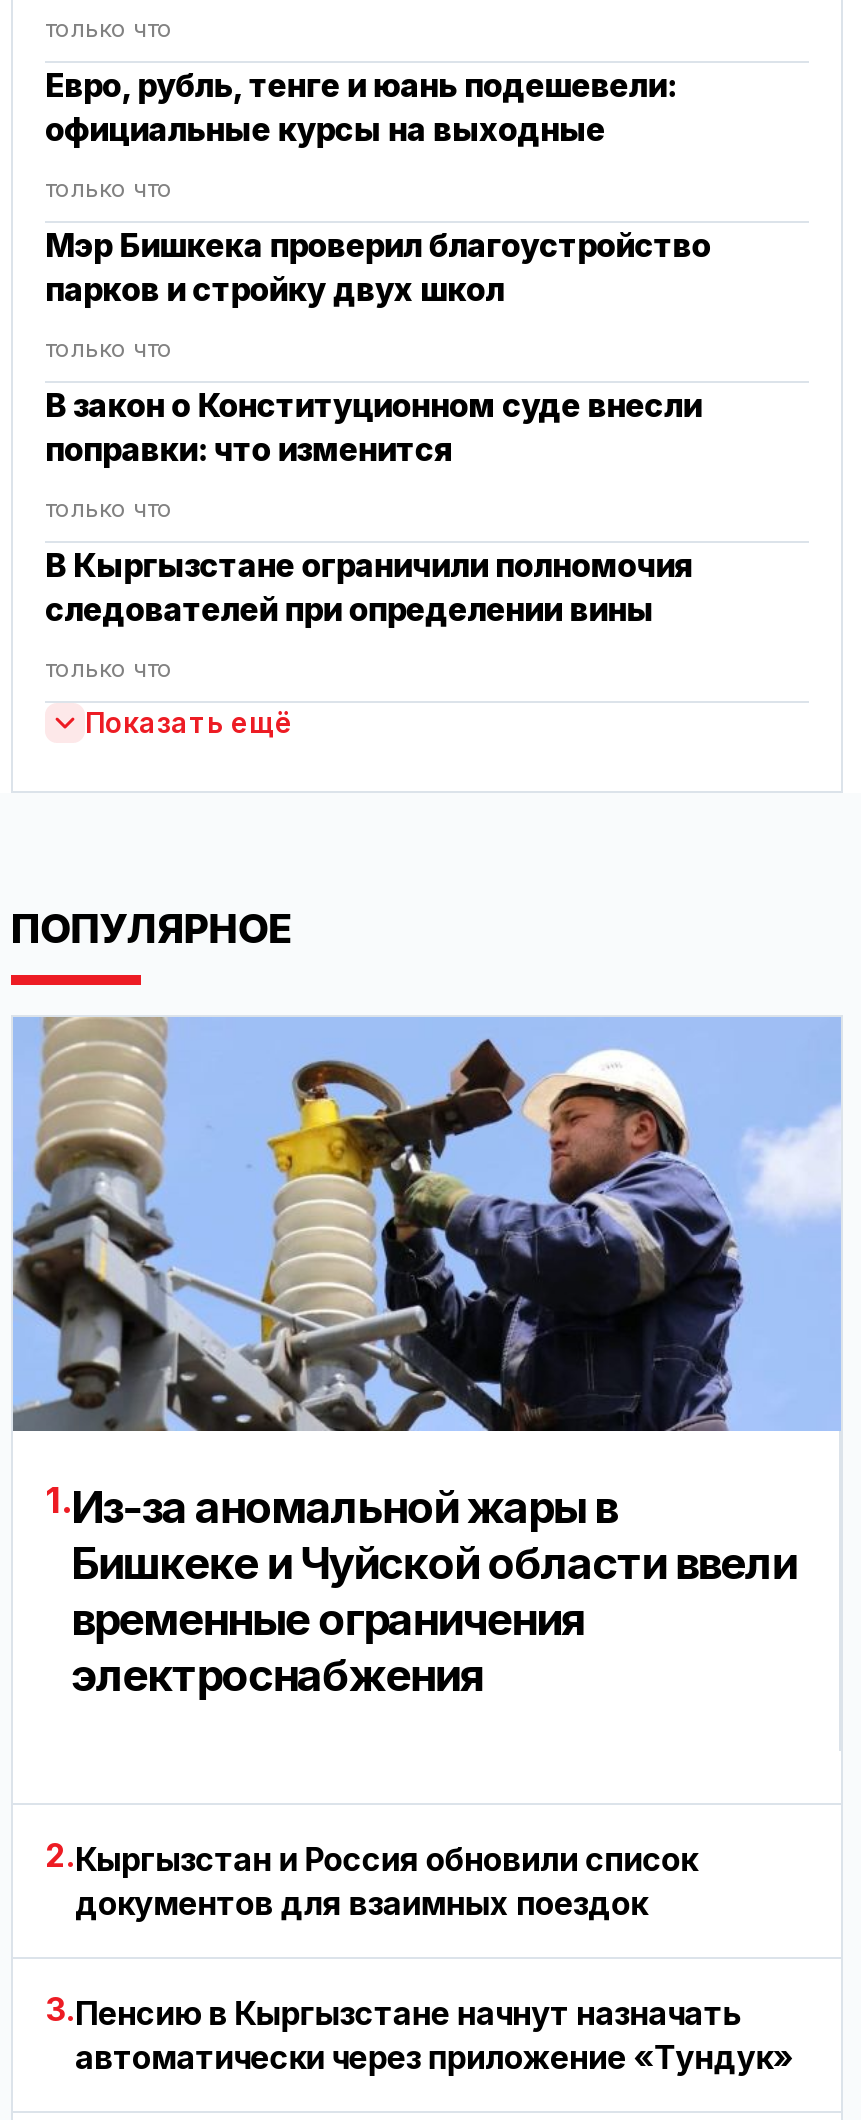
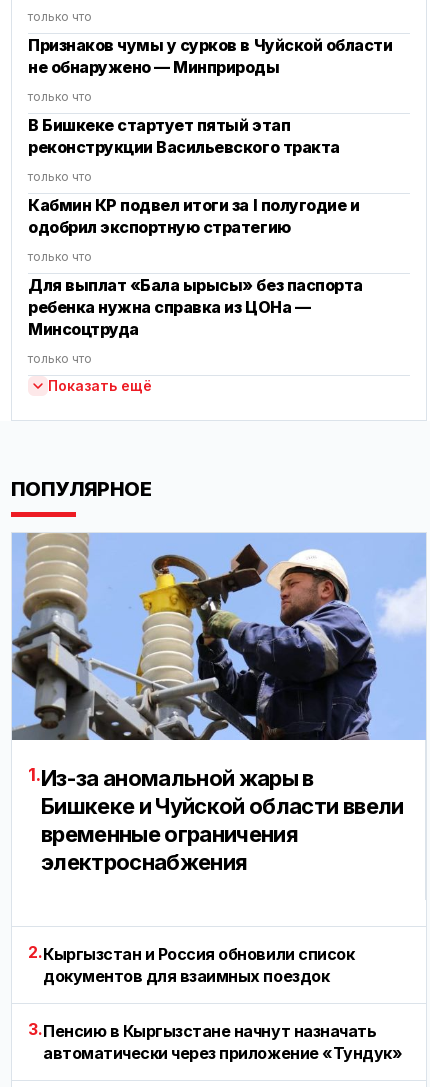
- Евро, рубль, тенге и юань подешевели:
- официальные курсы на выходные
+ Признаков чумы у сурков в Чуйской области
+ не обнаружено — Минприроды

- Мэр Бишкека проверил благоустройство
- парков и стройку двух школ
+ В Бишкеке стартует пятый этап
+ реконструкции Васильевского тракта

- В закон о Конституционном суде внесли
- поправки: что изменится
+ Кабмин КР подвел итоги за I полугодие и
+ одобрил экспортную стратегию

- В Кыргызстане ограничили полномочия
- следователей при определении вины
+ Для выплат «Бала ырысы» без паспорта
+ ребенка нужна справка из ЦОНа —
+ Минсоцтруда
